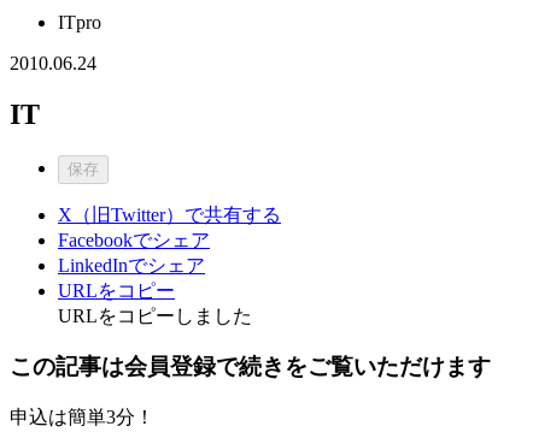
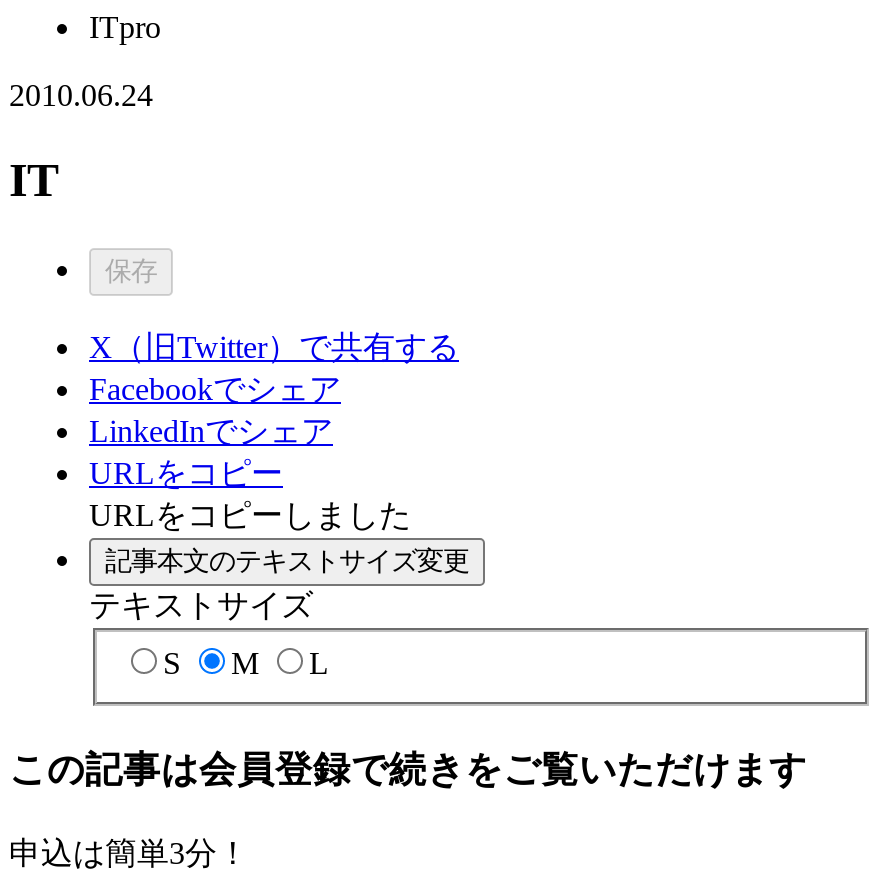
+ 記事本文のテキストサイズ変更
+ テキストサイズ
+ S
+ M
+ L
